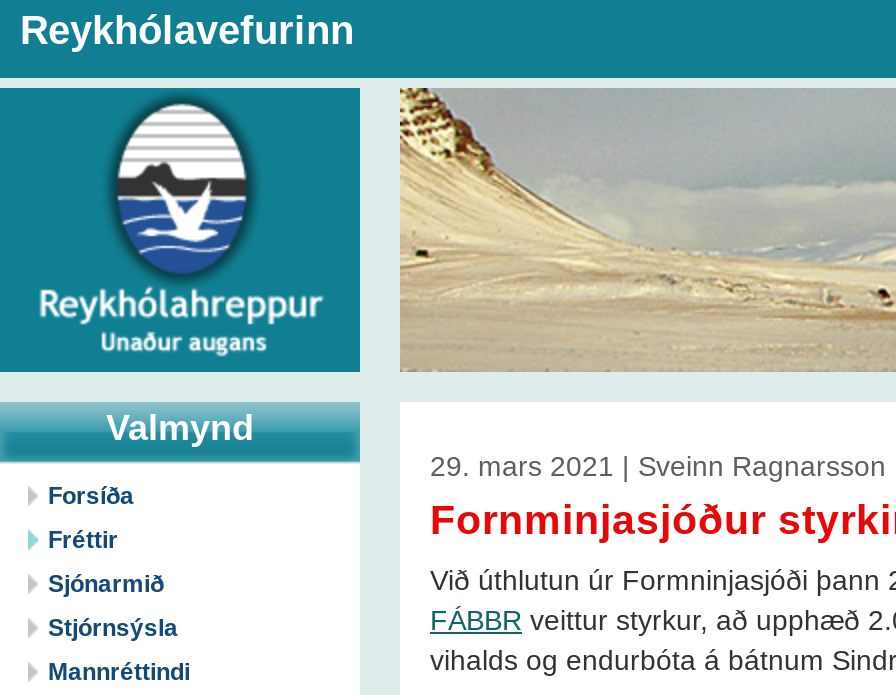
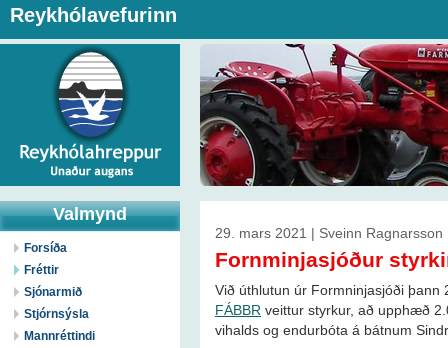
- [image]
+ [image]
